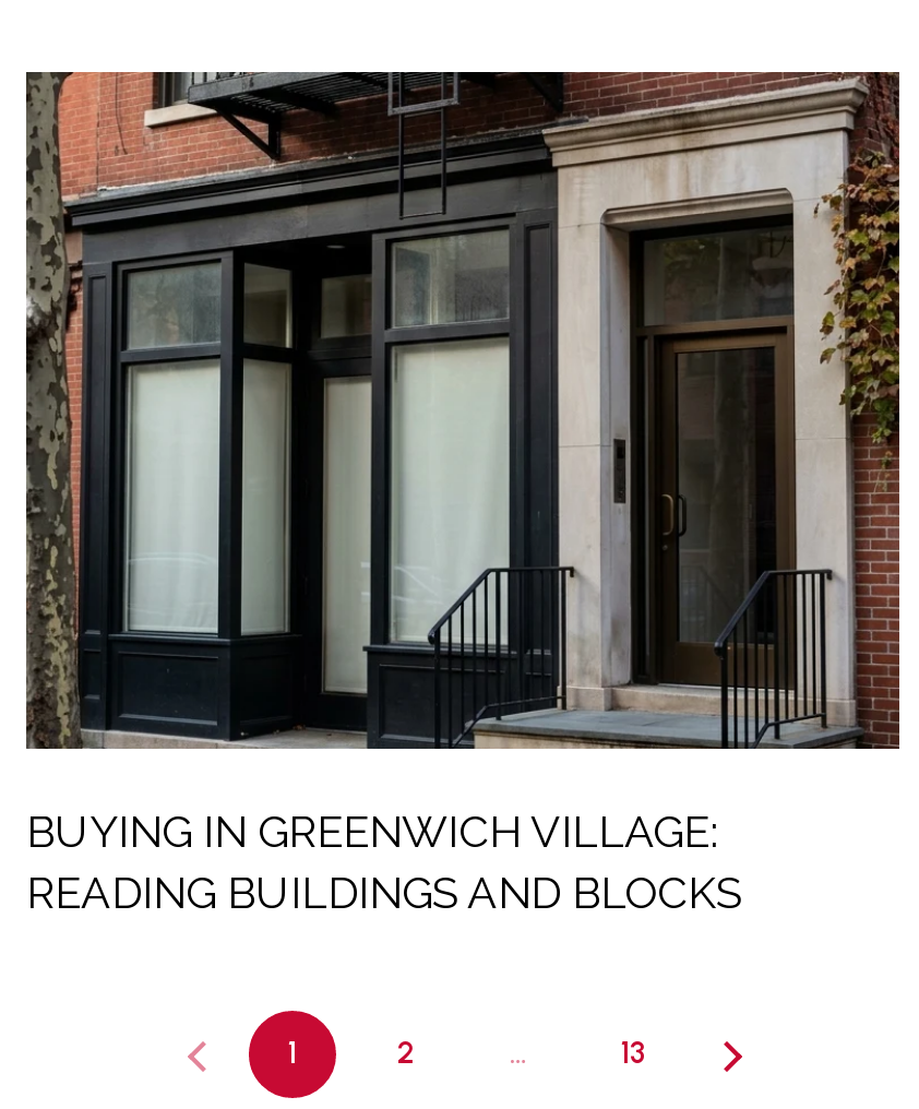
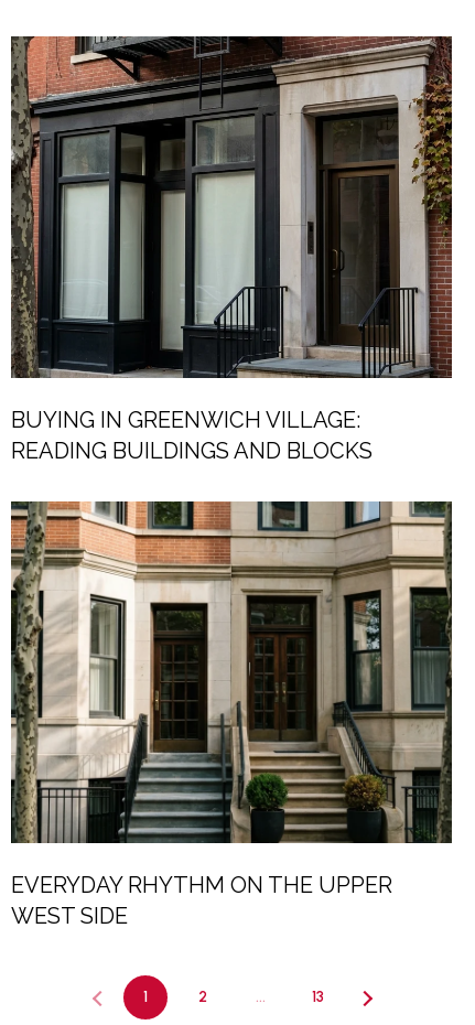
+ [image]
+ EVERYDAY RHYTHM ON THE UPPER
+ WEST SIDE
